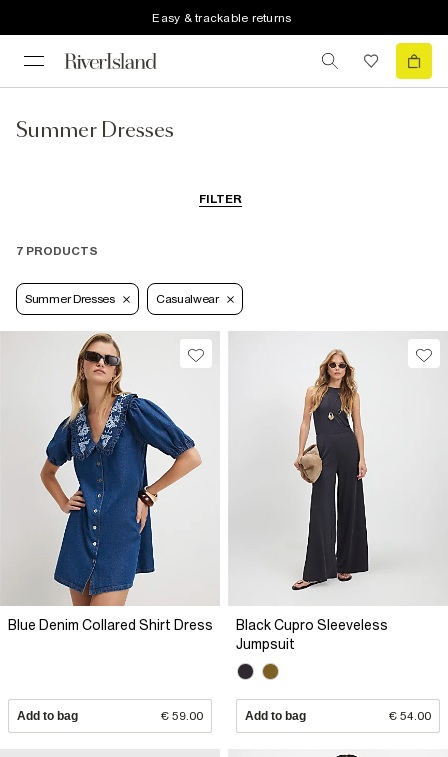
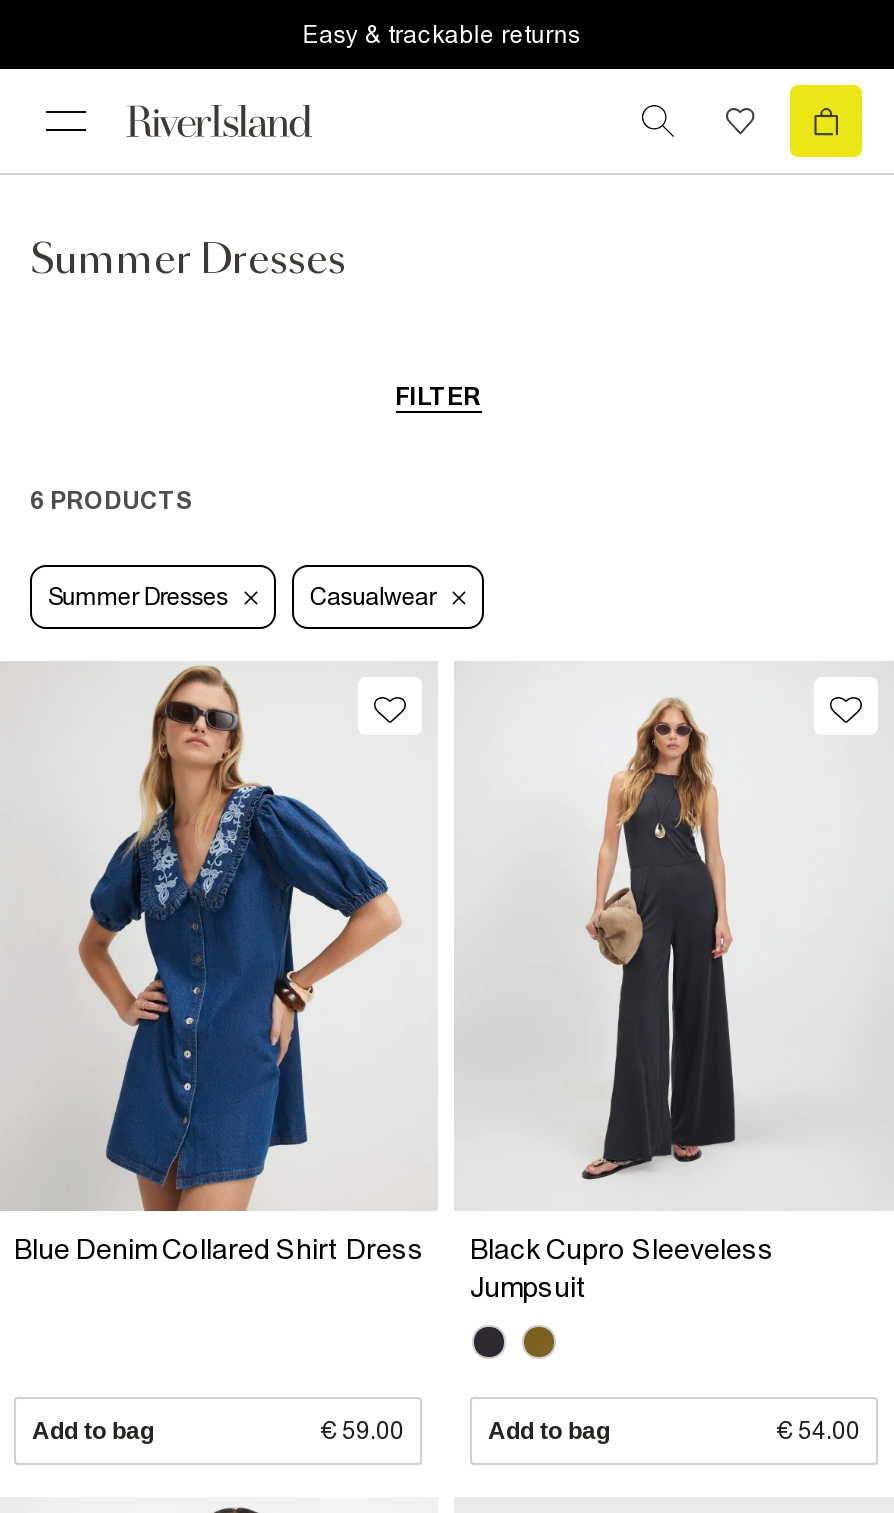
- 7 PRODUCTS
+ 6 PRODUCTS
